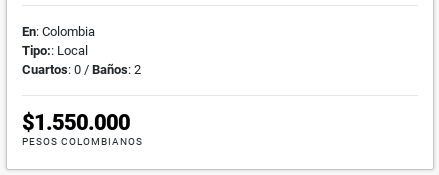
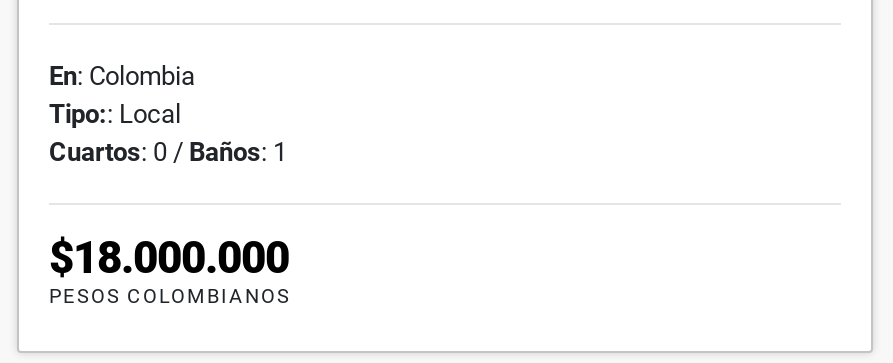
- Cuartos: 0 / Baños: 2
+ Cuartos: 0 / Baños: 1

- $1.550.000
+ $18.000.000
